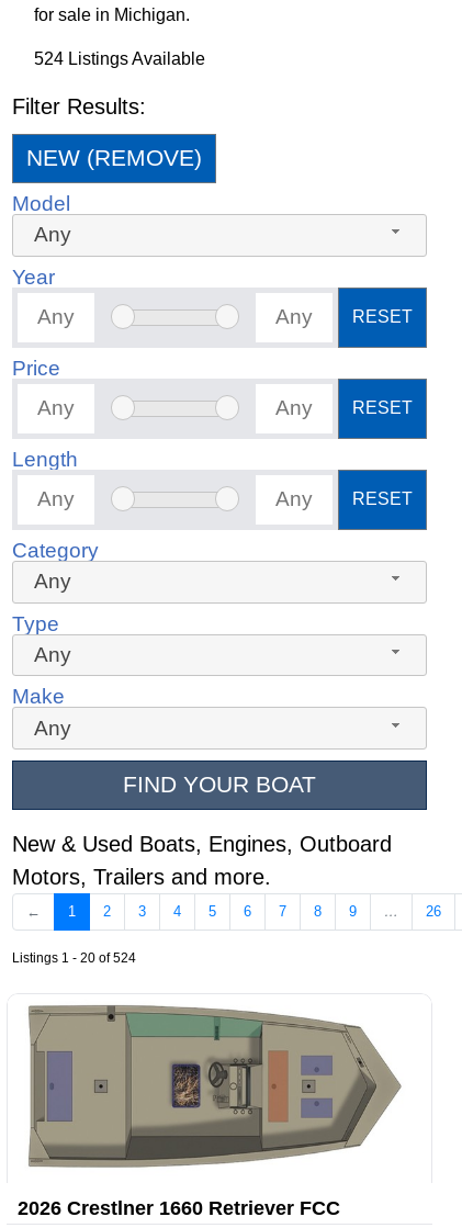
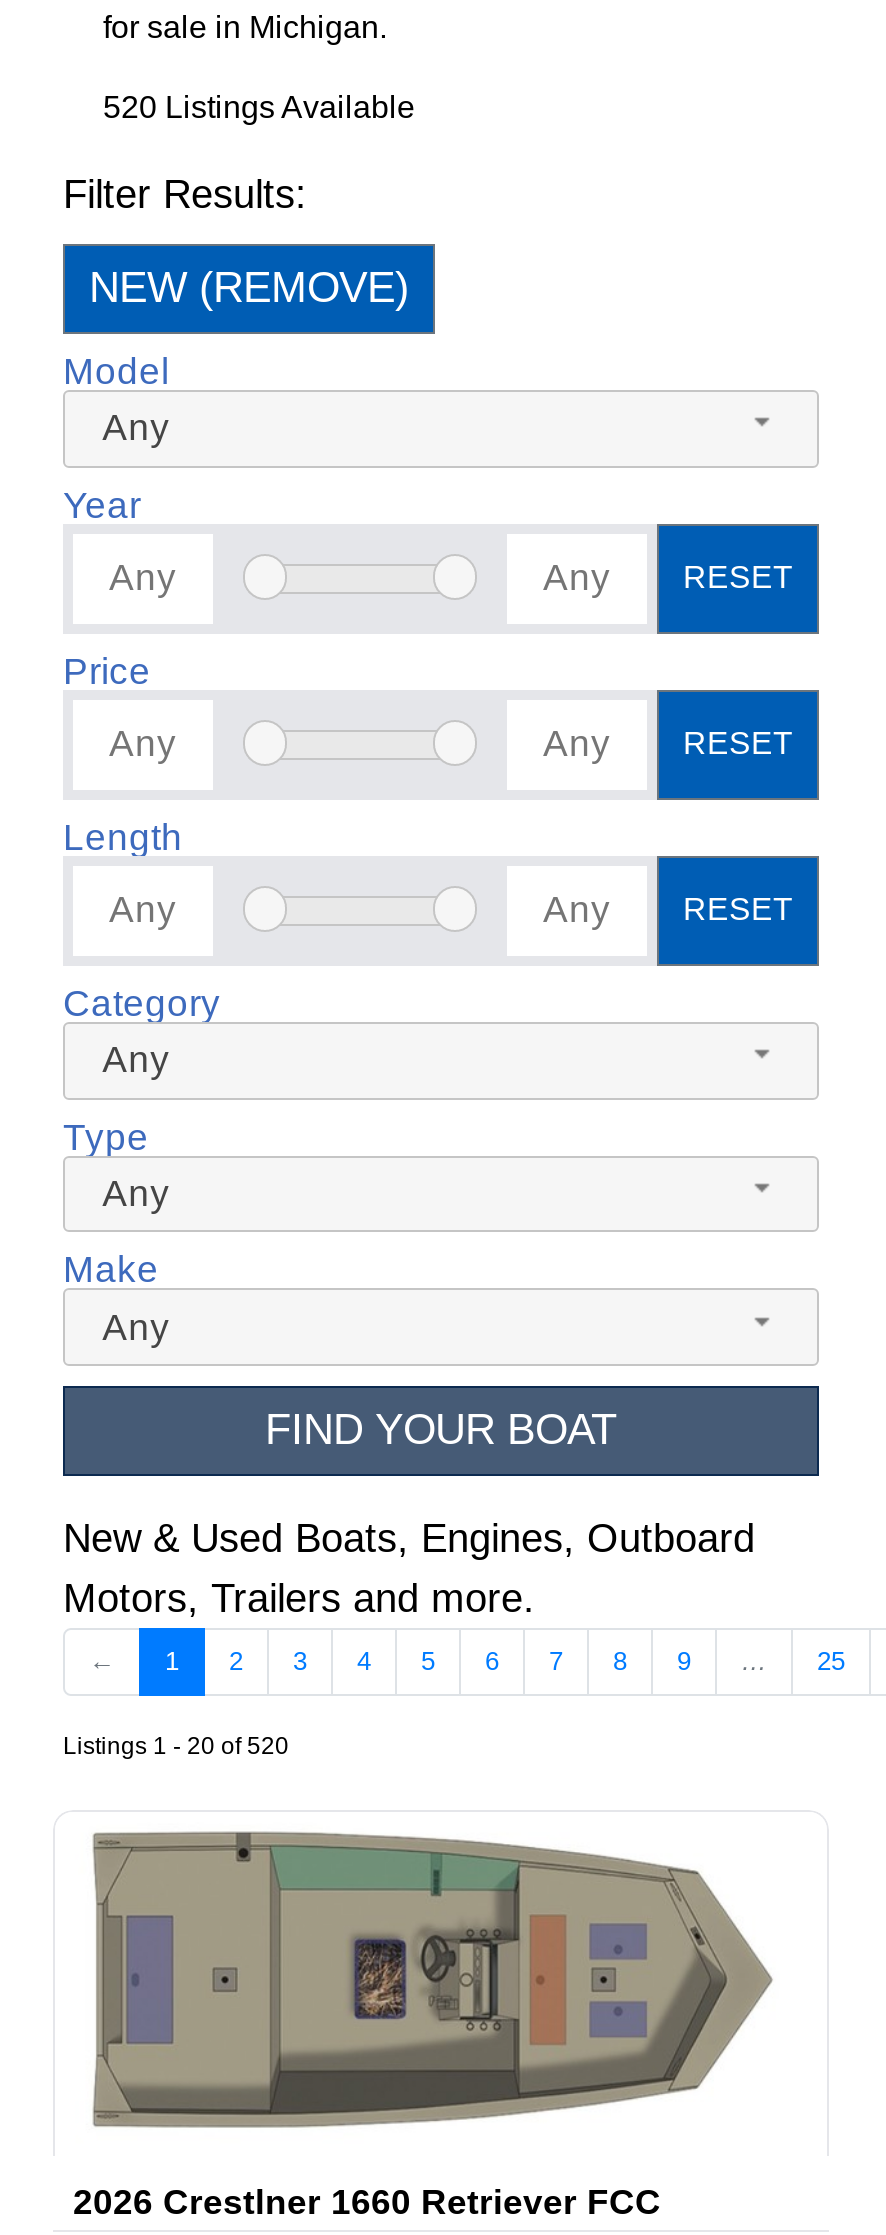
- 524 Listings Available
+ 520 Listings Available

- 26
+ 25

- Listings 1 - 20 of 524
+ Listings 1 - 20 of 520
